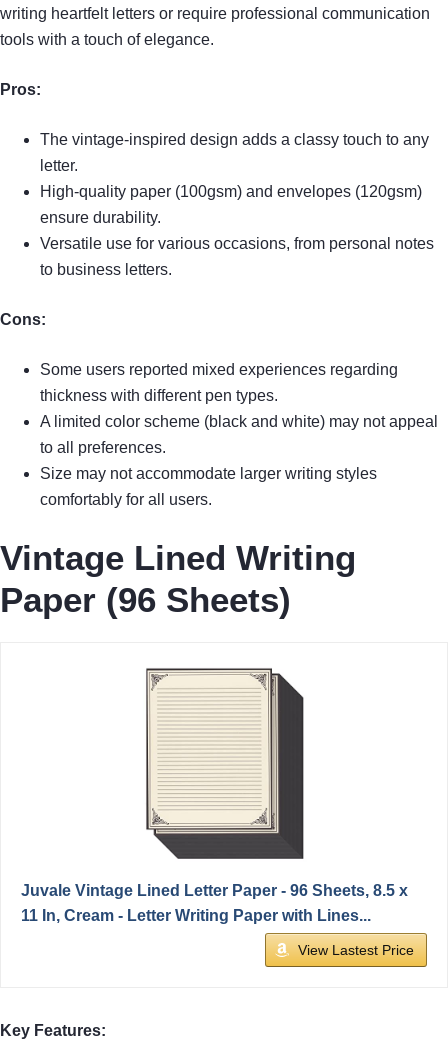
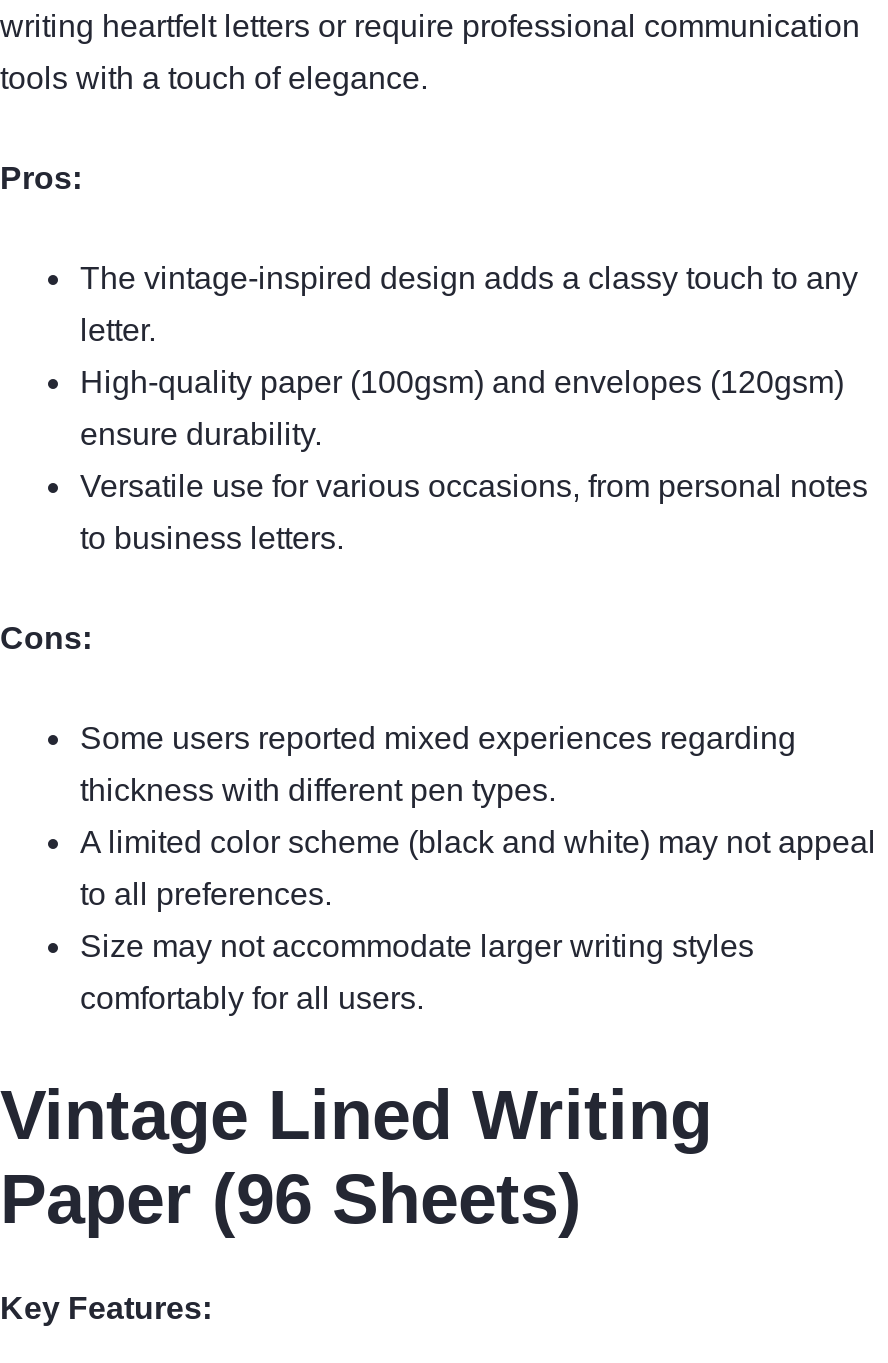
- [image]
- Juvale Vintage Lined Letter Paper - 96 Sheets, 8.5 x
- 11 In, Cream - Letter Writing Paper with Lines...
- View Lastest Price
